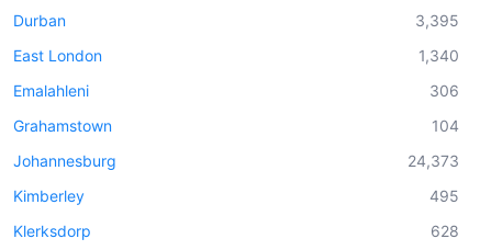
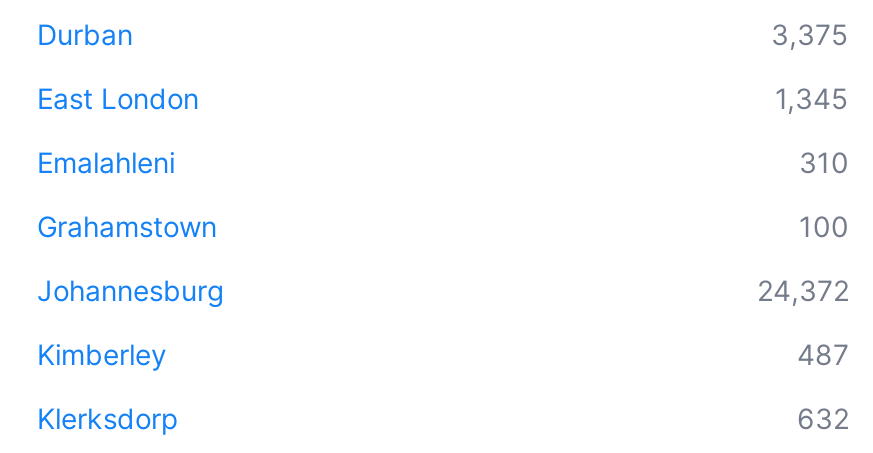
- 3,395
+ 3,375

- 1,340
+ 1,345

- 306
+ 310

- 104
+ 100

- 24,373
+ 24,372

- 495
+ 487

- 628
+ 632
